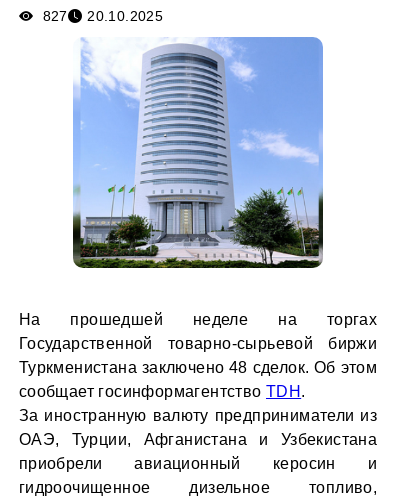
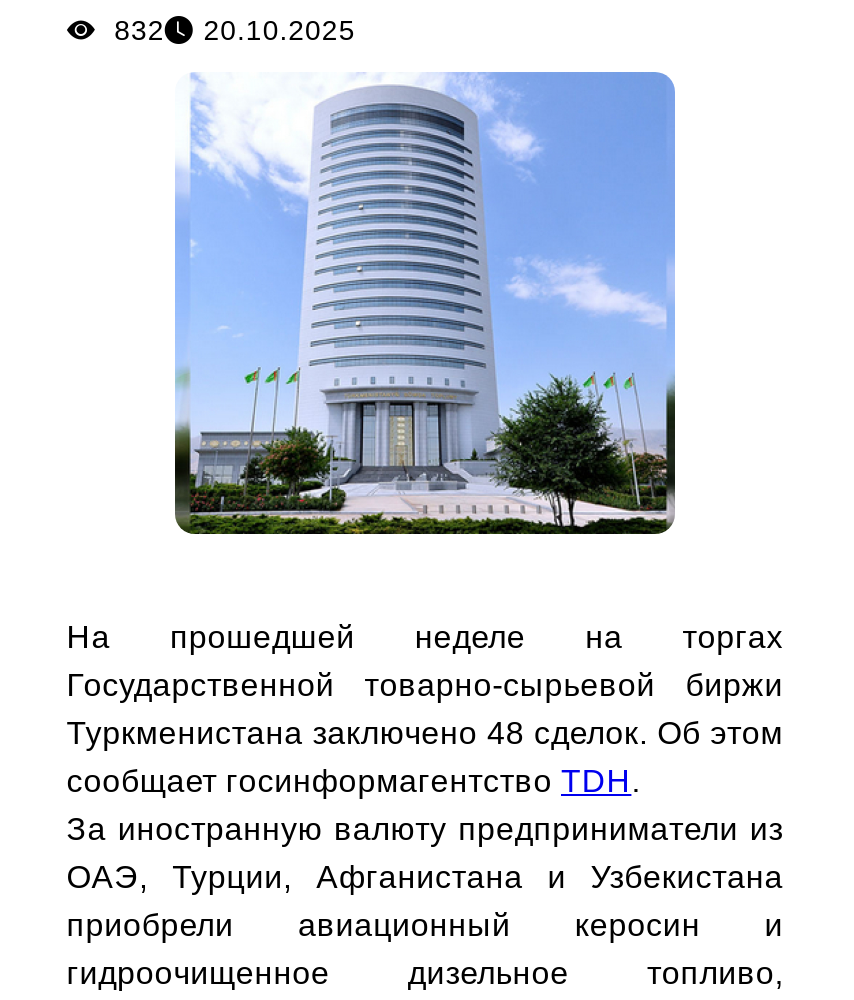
- 827 20.10.2025
+ 832 20.10.2025
